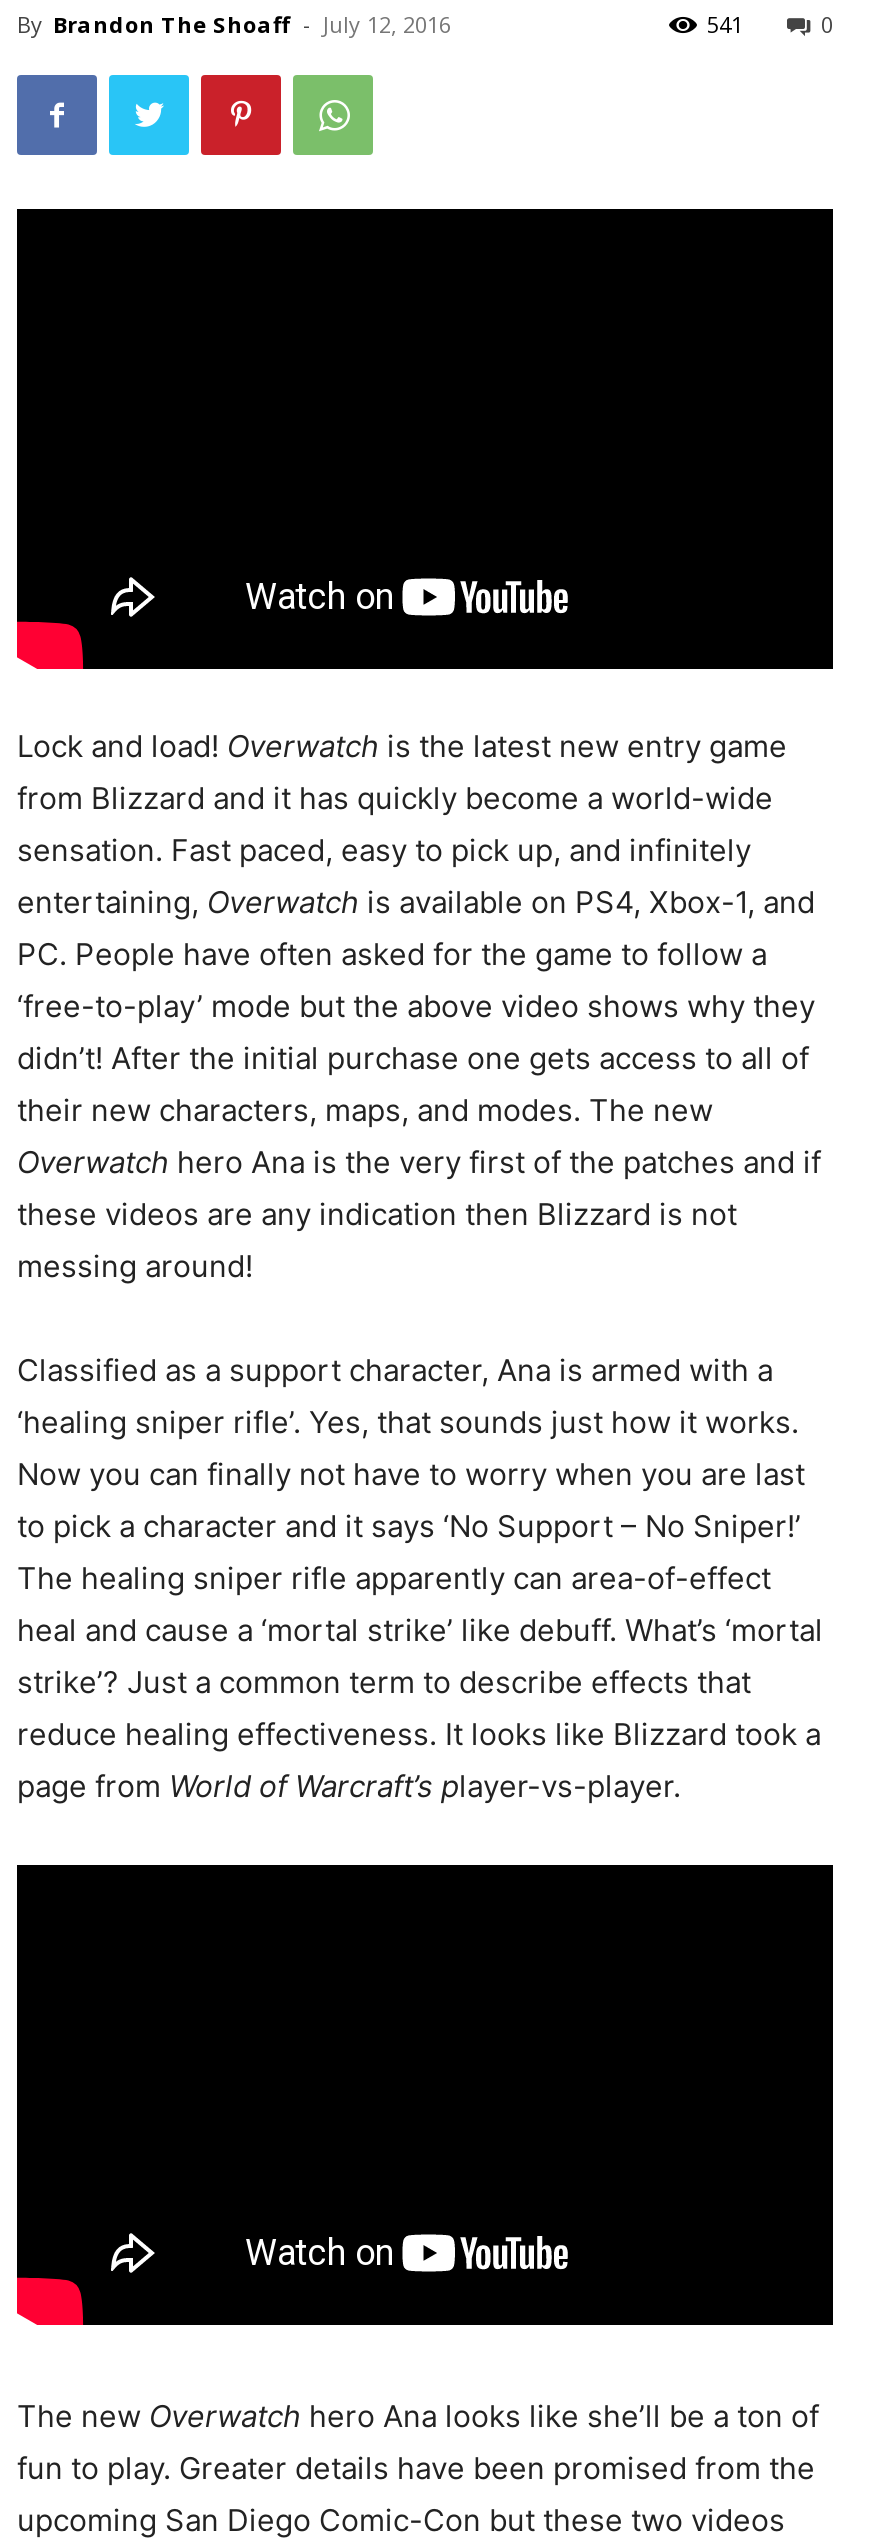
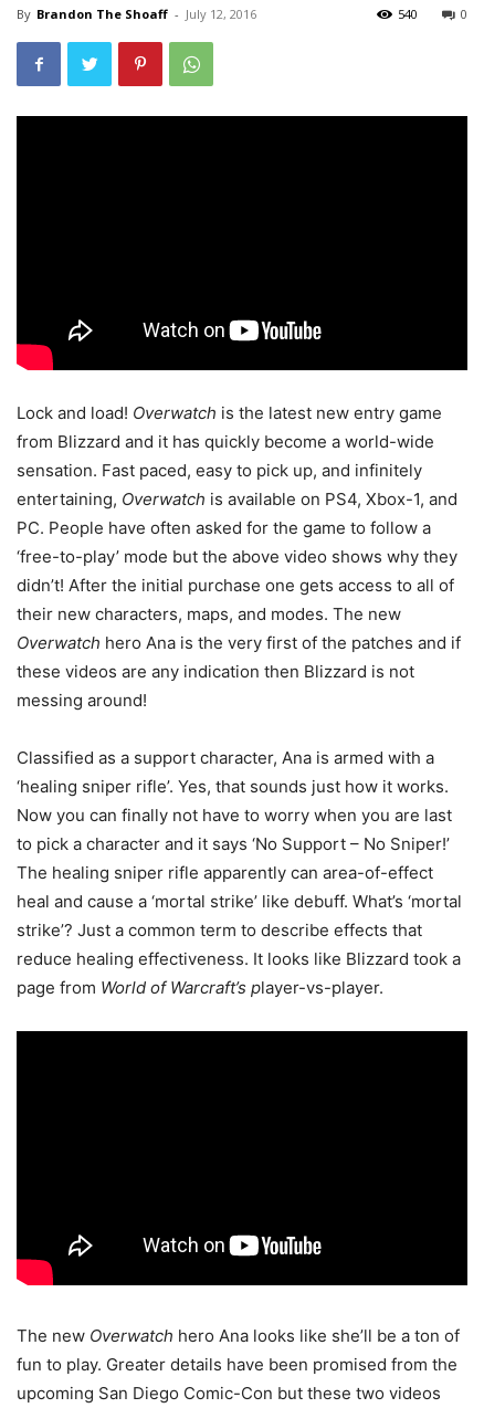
- 541
+ 540
